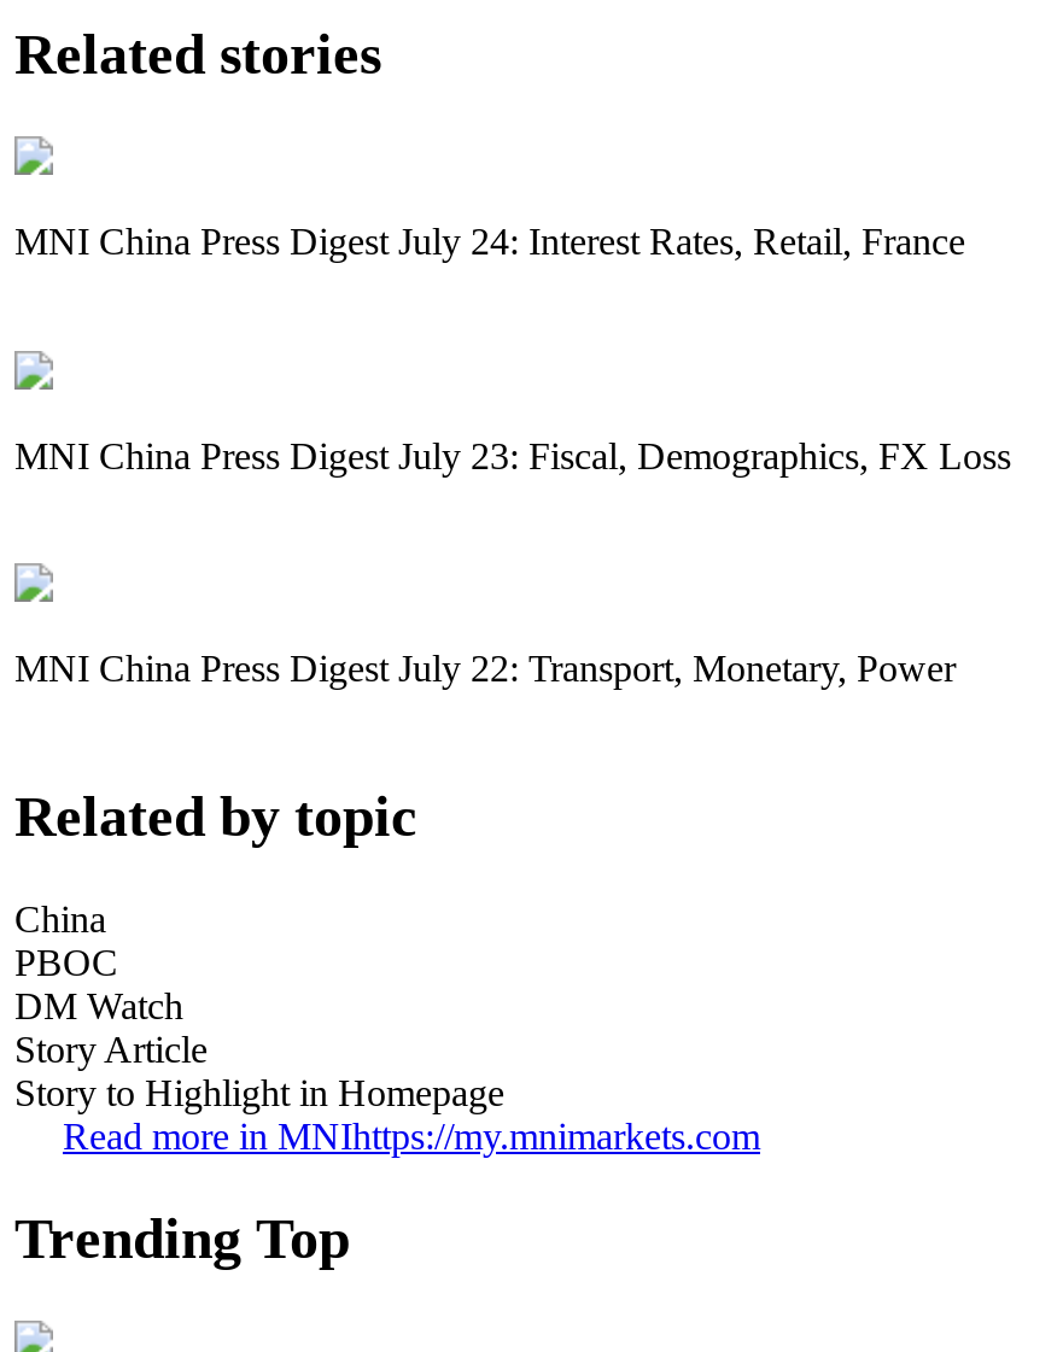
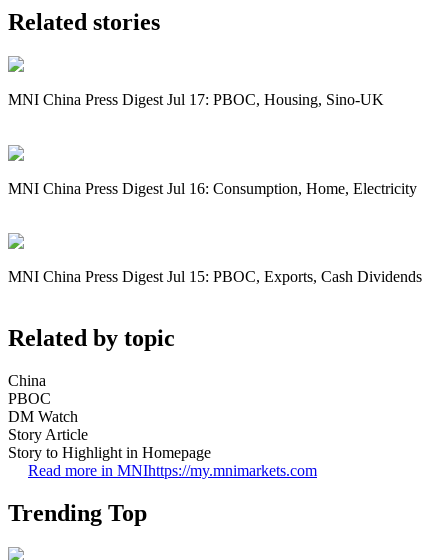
- MNI China Press Digest July 24: Interest Rates, Retail, France
+ MNI China Press Digest Jul 17: PBOC, Housing, Sino-UK

- MNI China Press Digest July 23: Fiscal, Demographics, FX Loss
+ MNI China Press Digest Jul 16: Consumption, Home, Electricity

- MNI China Press Digest July 22: Transport, Monetary, Power
+ MNI China Press Digest Jul 15: PBOC, Exports, Cash Dividends
